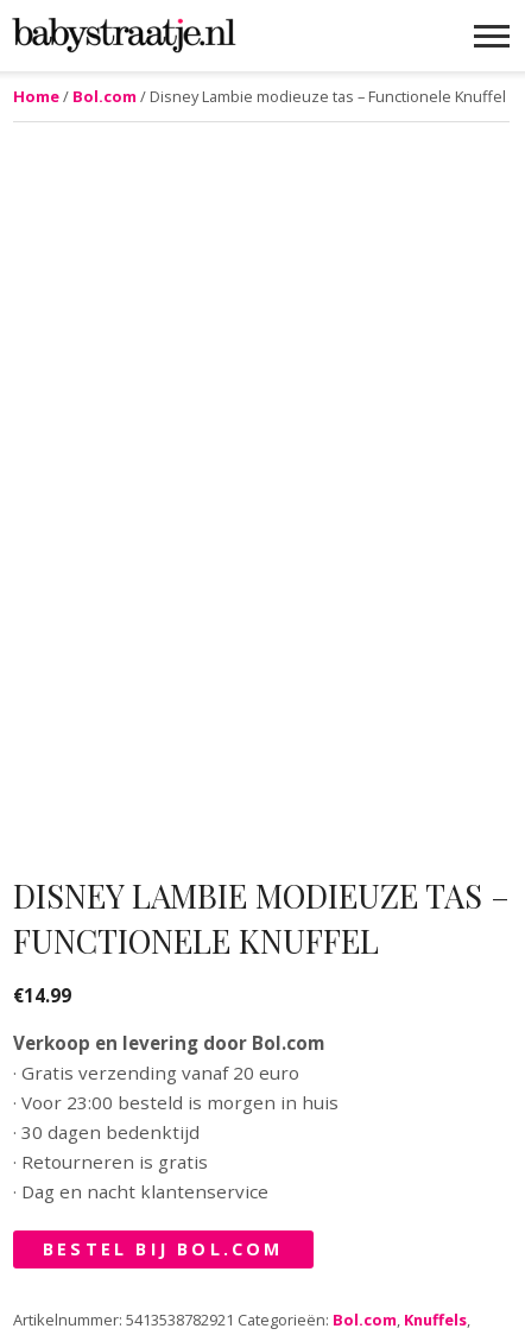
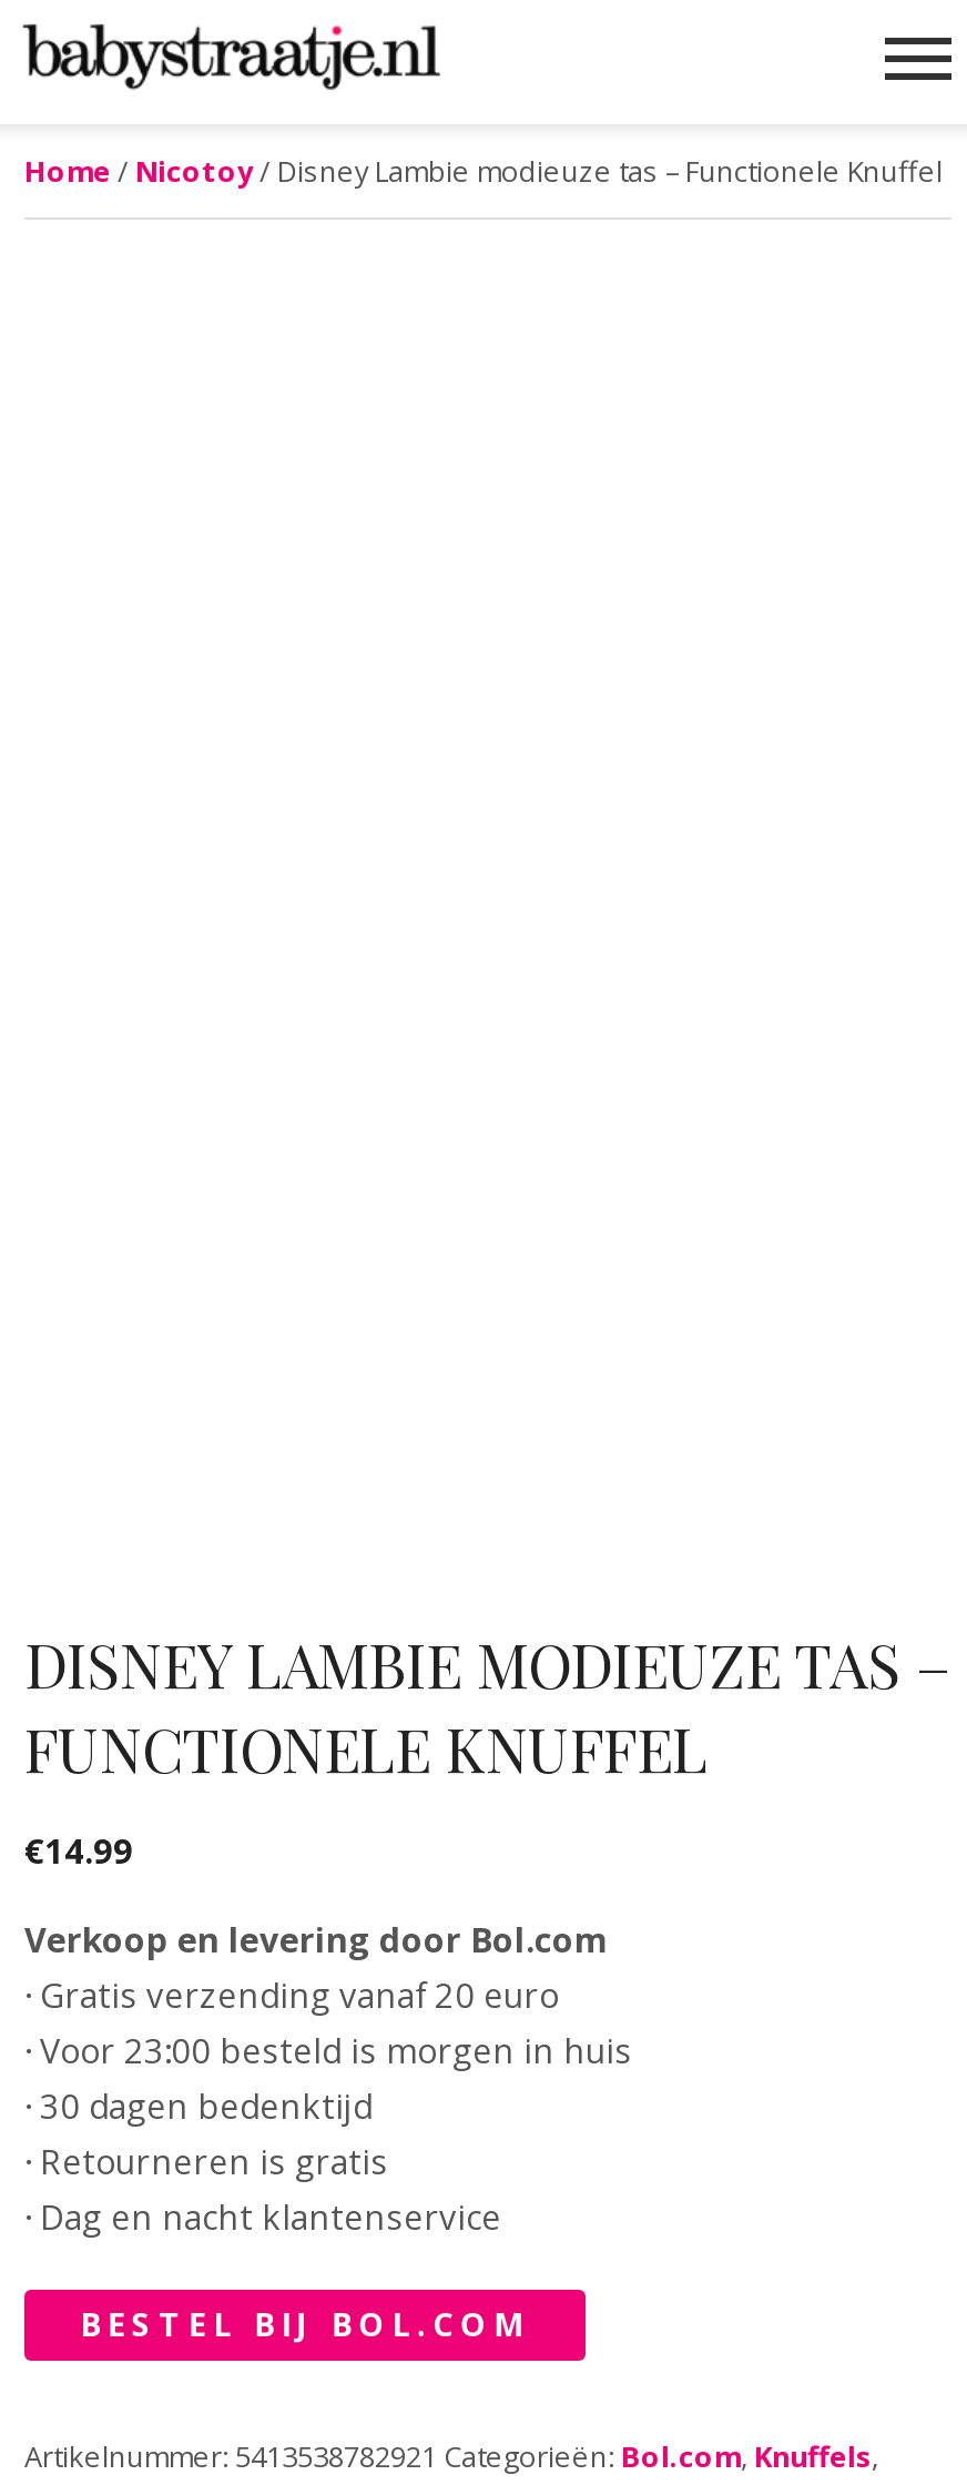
- Home / Bol.com/ Disney Lambie modieuze tas – Functionele Knuffel
+ Home / Nicotoy/ Disney Lambie modieuze tas – Functionele Knuffel
